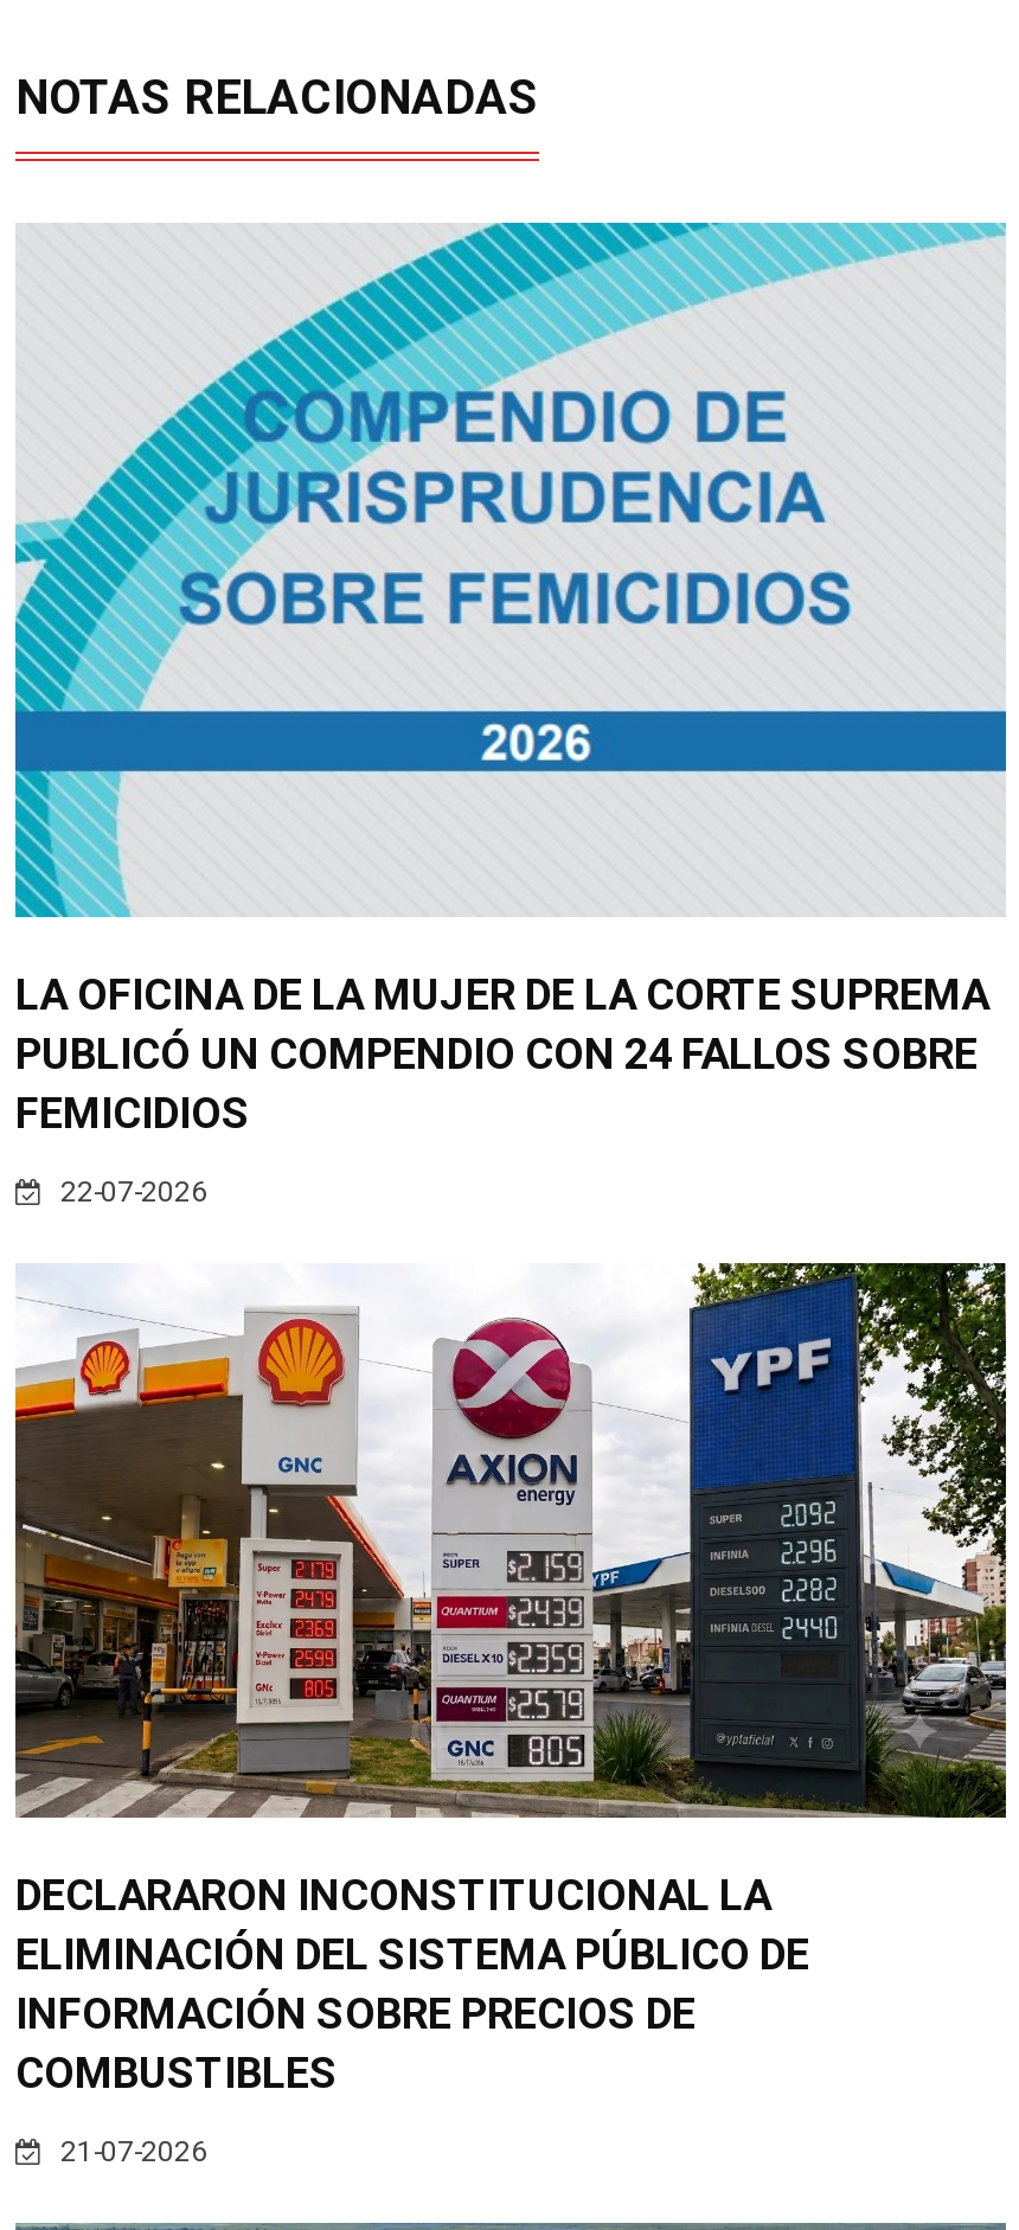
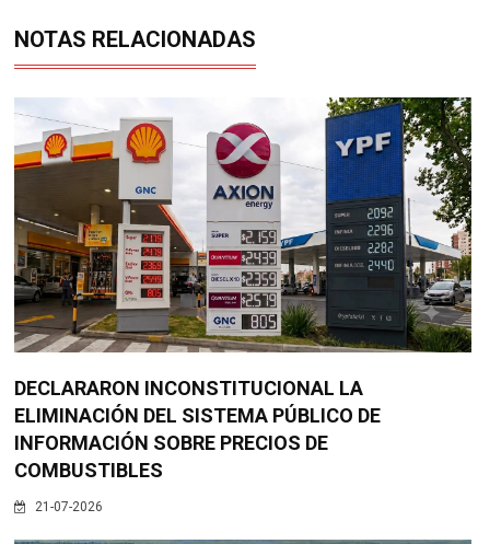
- [image]
- LA OFICINA DE LA MUJER DE LA CORTE SUPREMA
- PUBLICÓ UN COMPENDIO CON 24 FALLOS SOBRE
- FEMICIDIOS
- 22-07-2026
